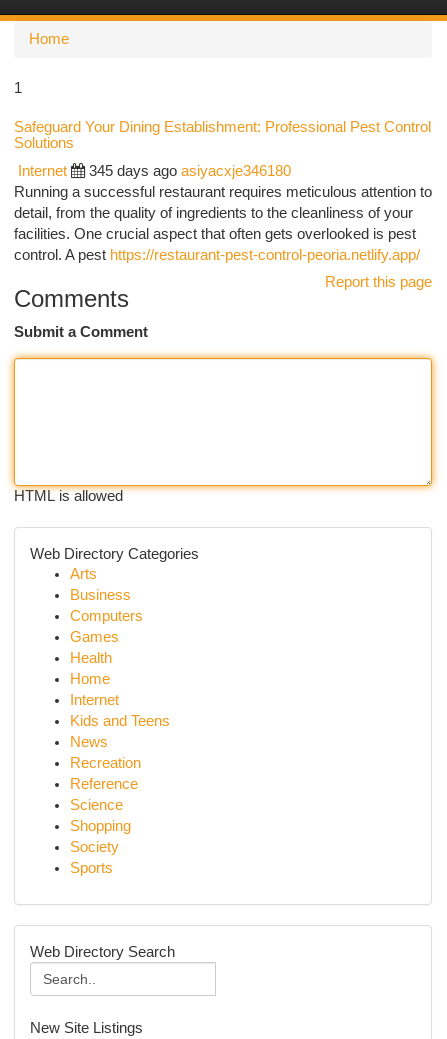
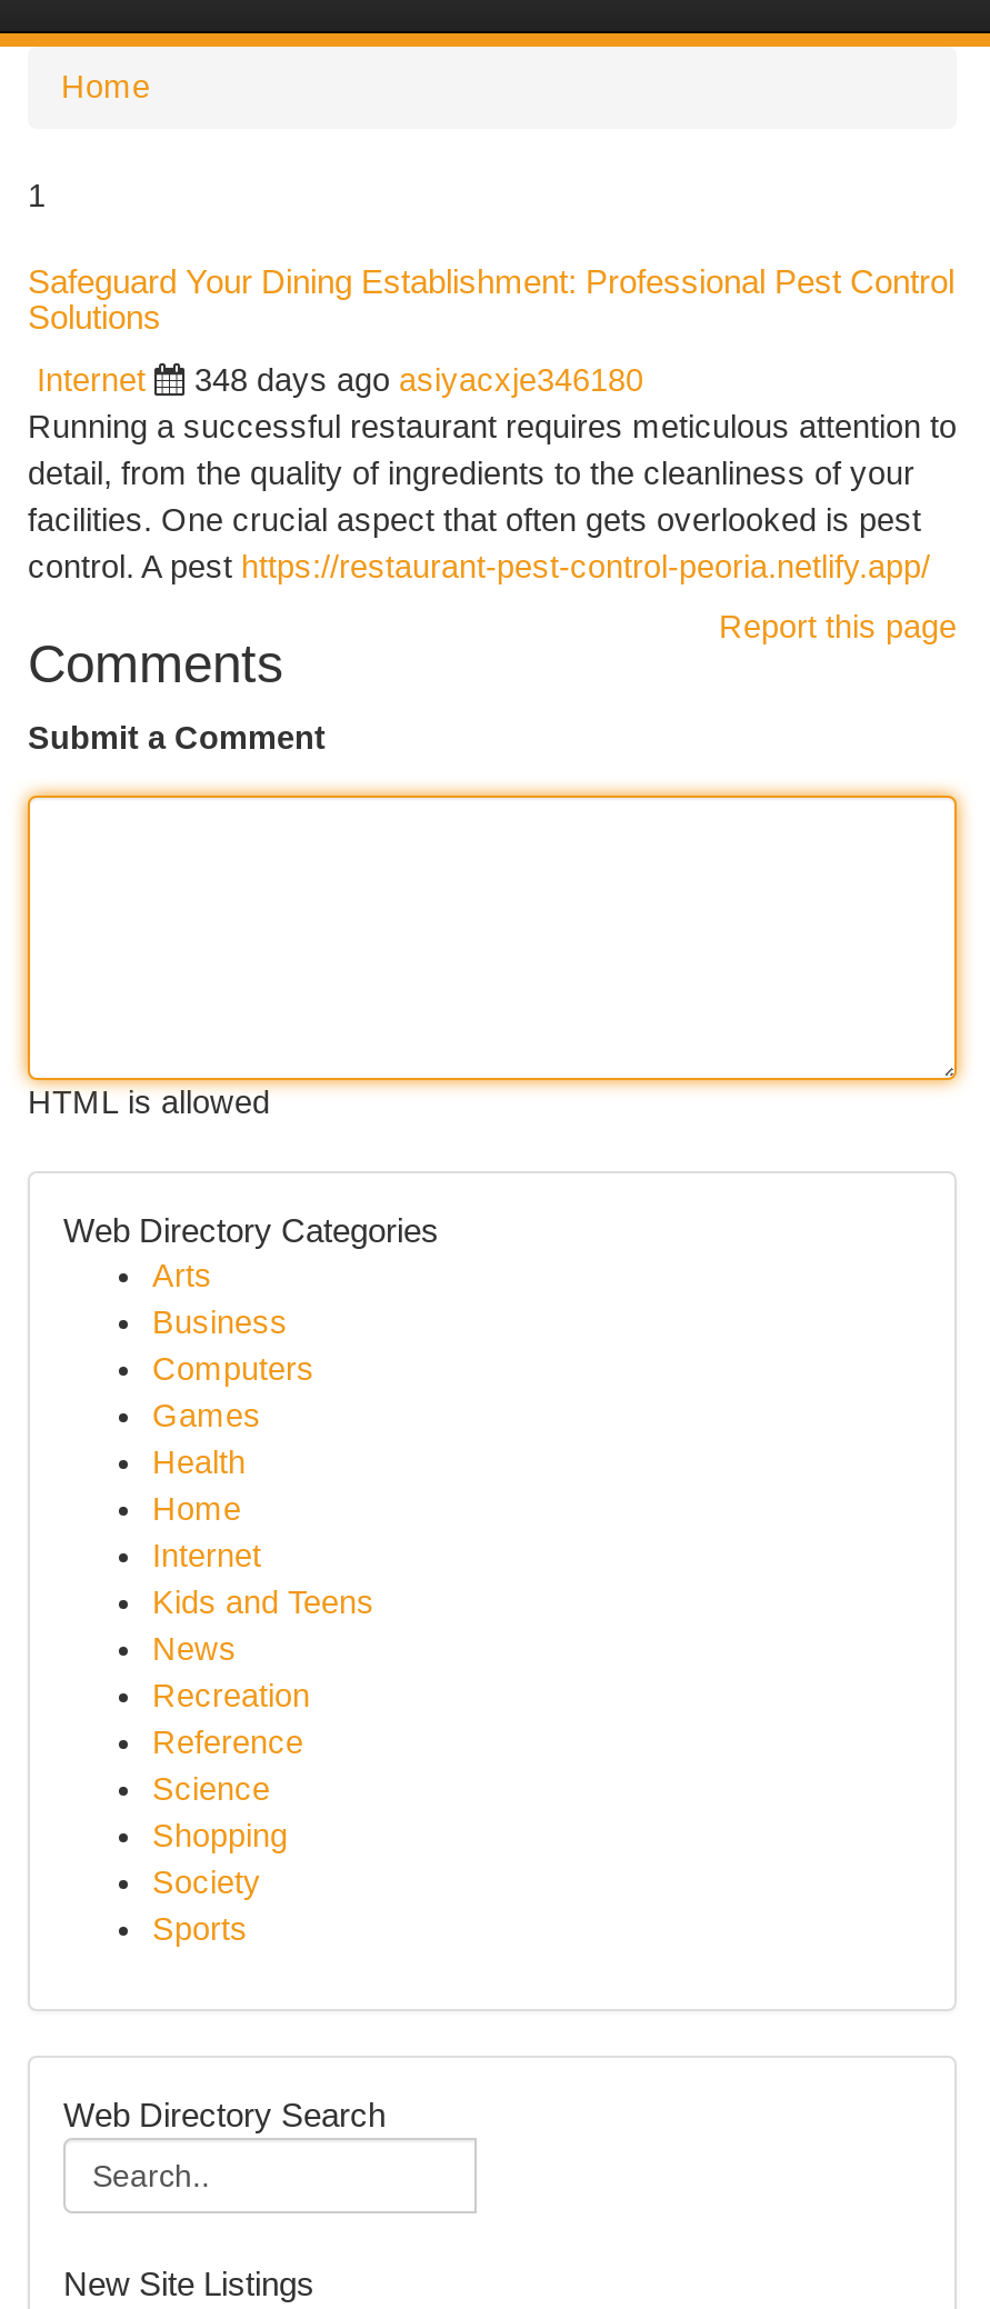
- 345 days ago asiyacxje346180
+ 348 days ago asiyacxje346180
